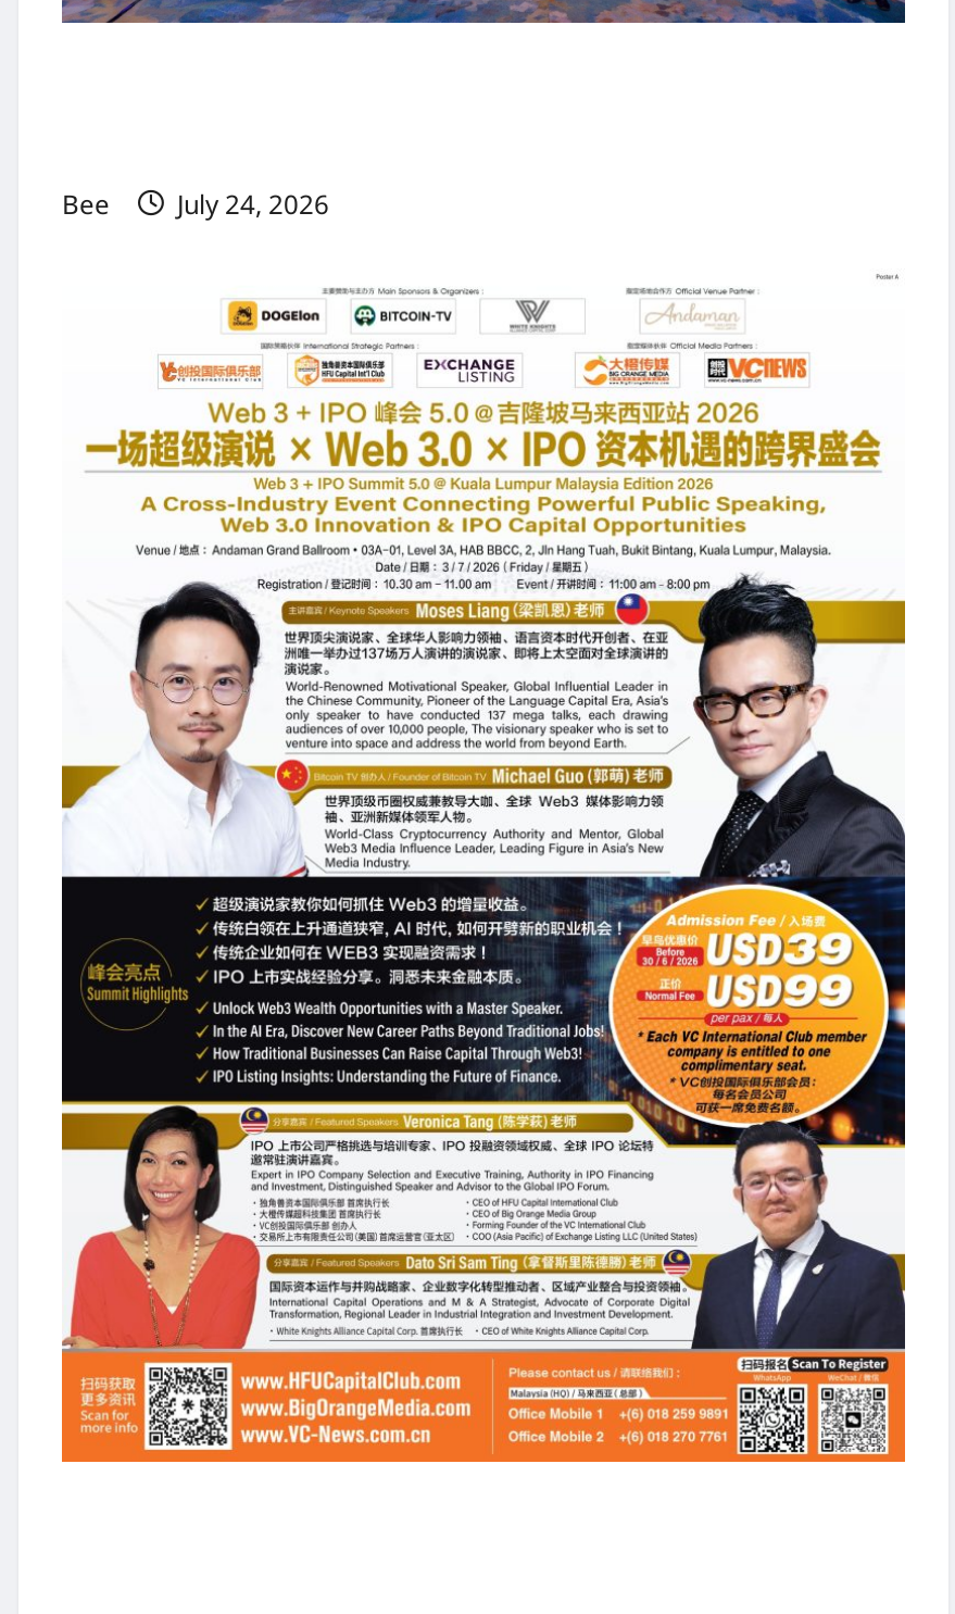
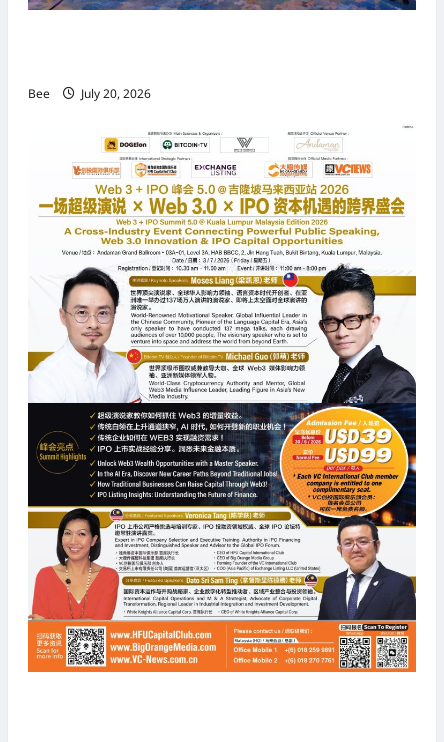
- Bee July 24, 2026
+ Bee July 20, 2026
